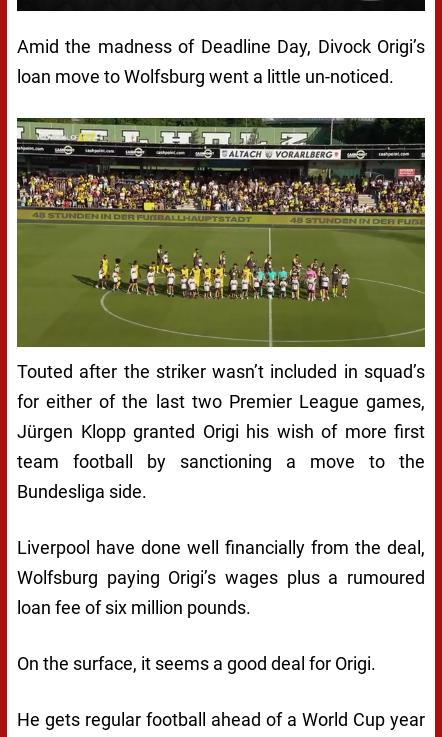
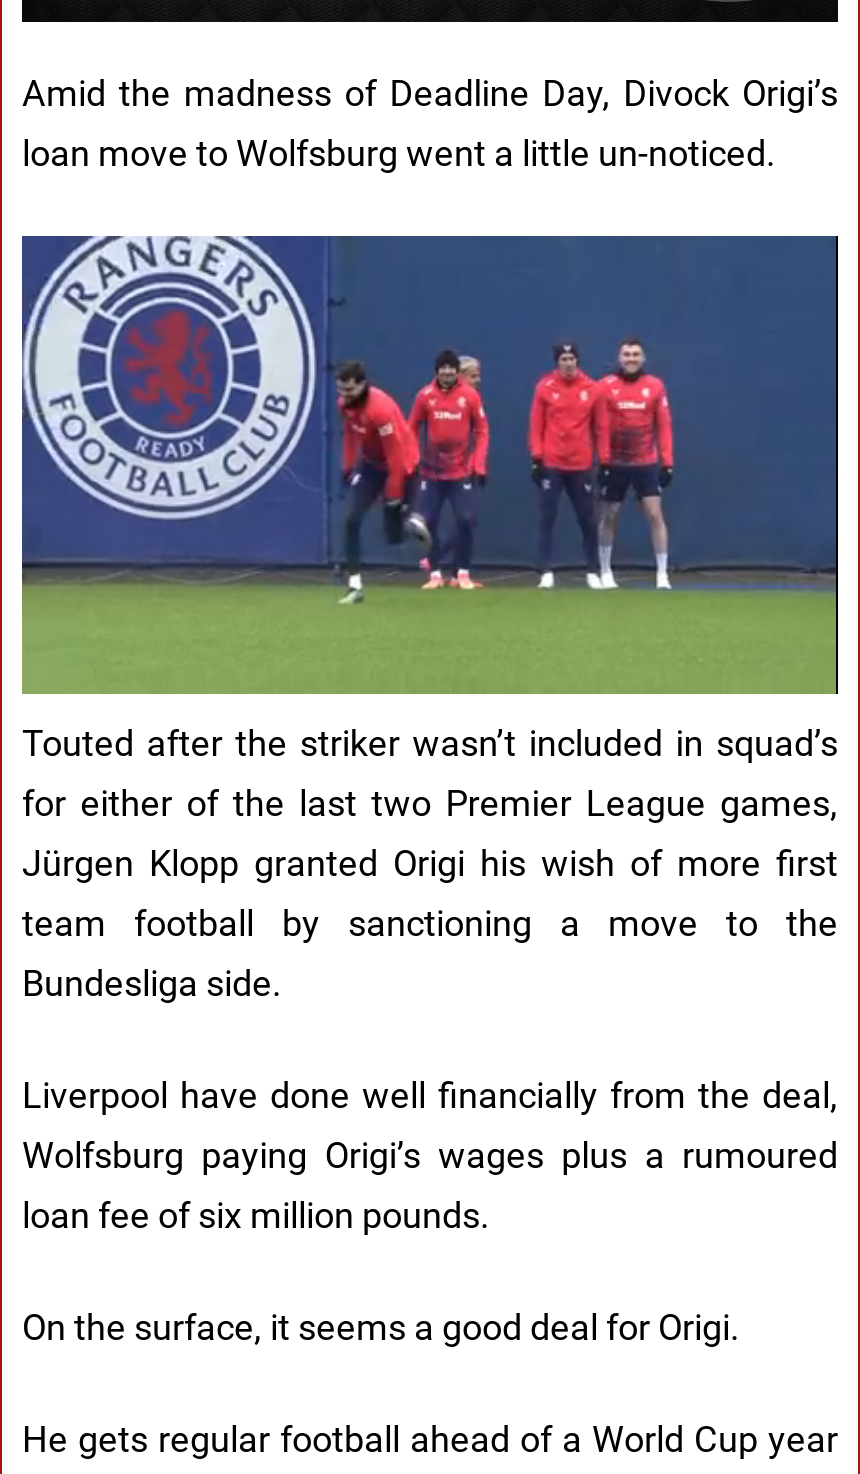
- [image]
+ [image]
